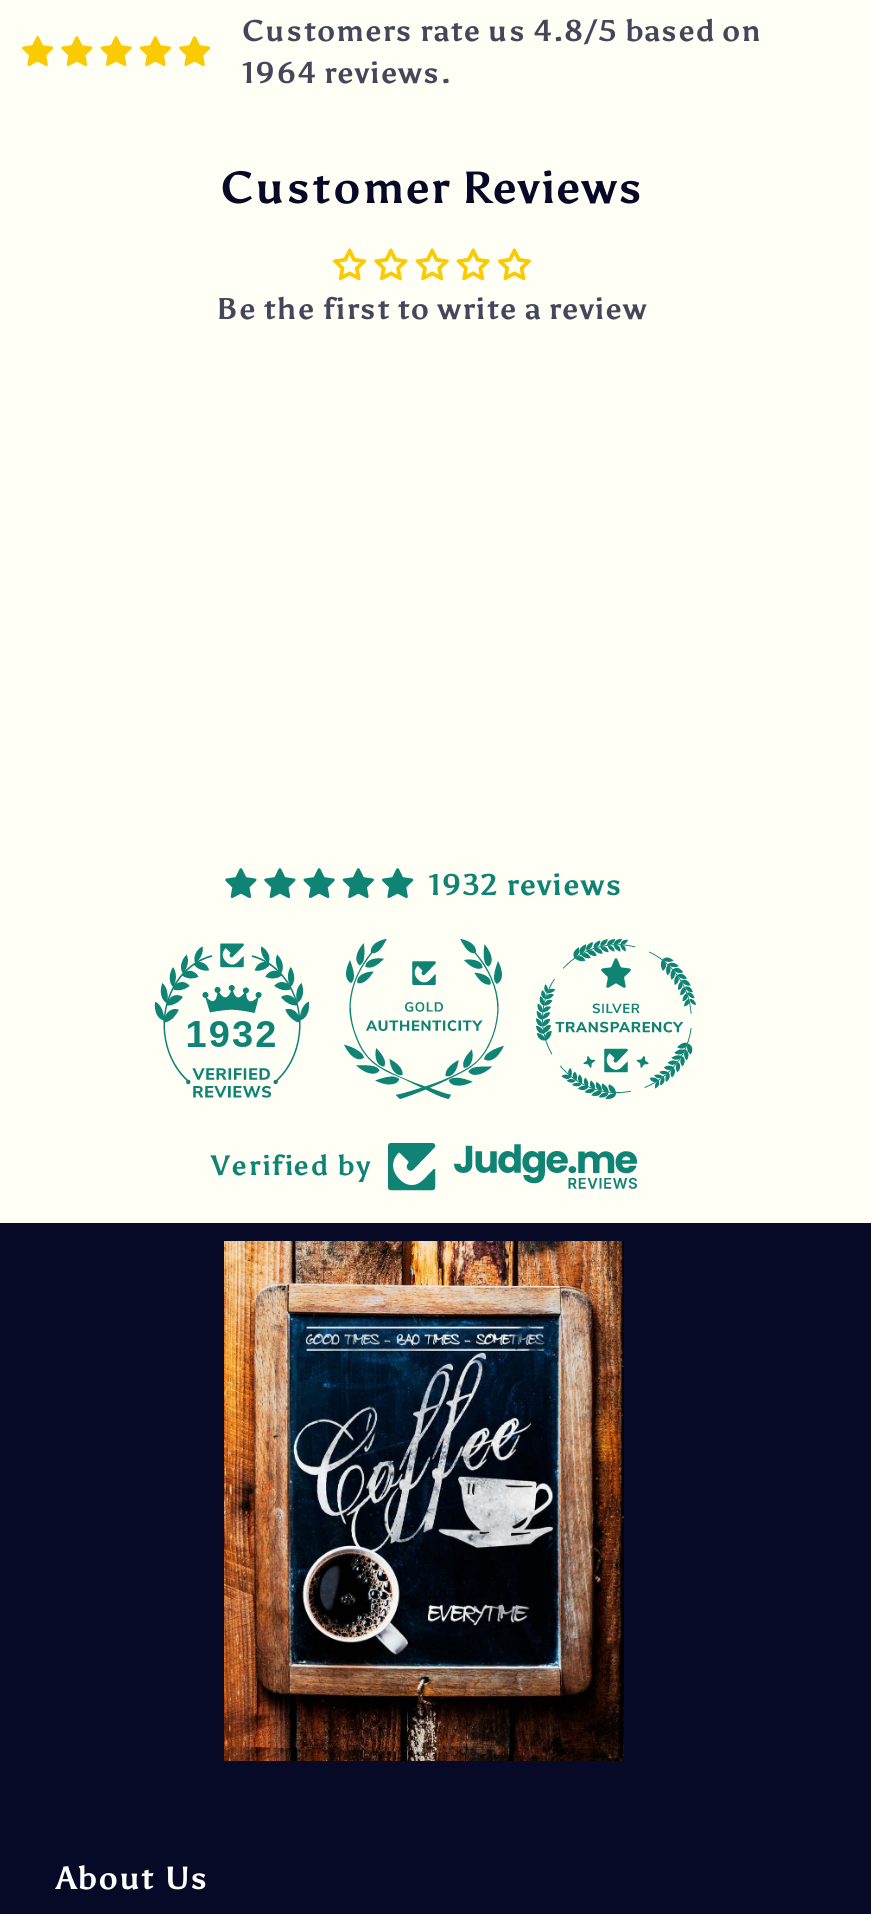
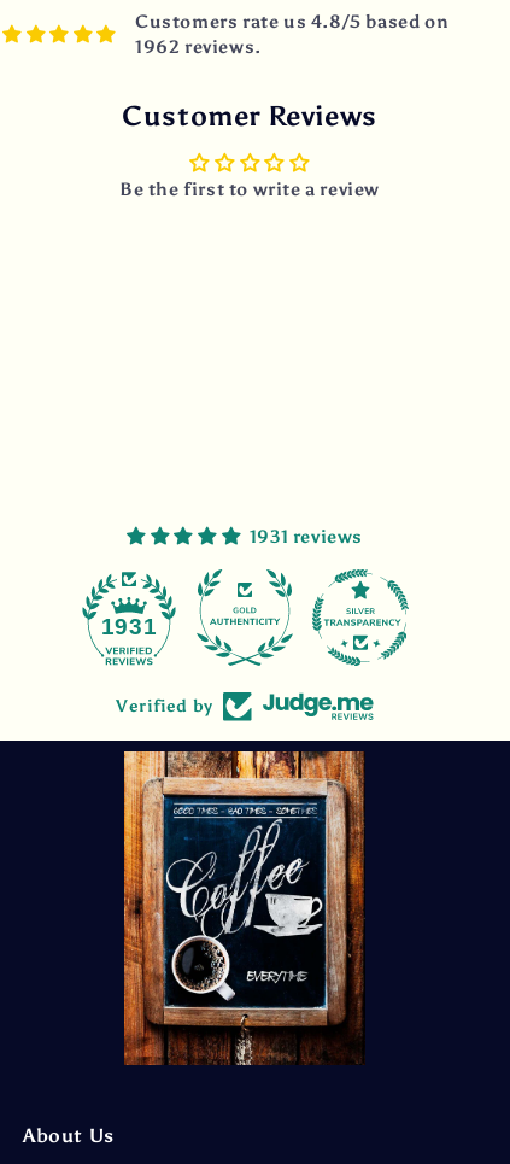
- 1964 reviews.
+ 1962 reviews.

- 1932 reviews
+ 1931 reviews

- 1932
+ 1931
